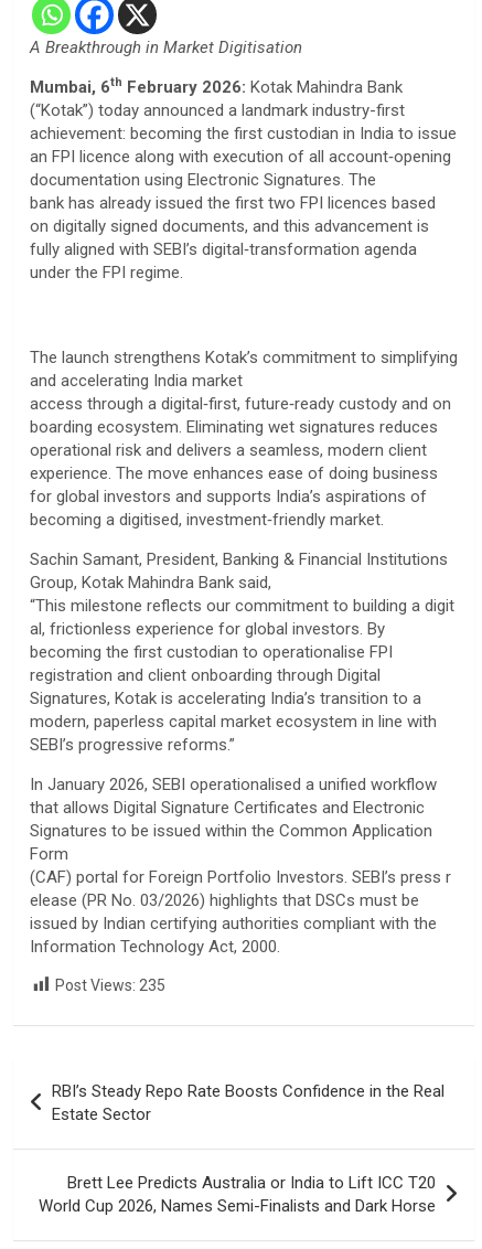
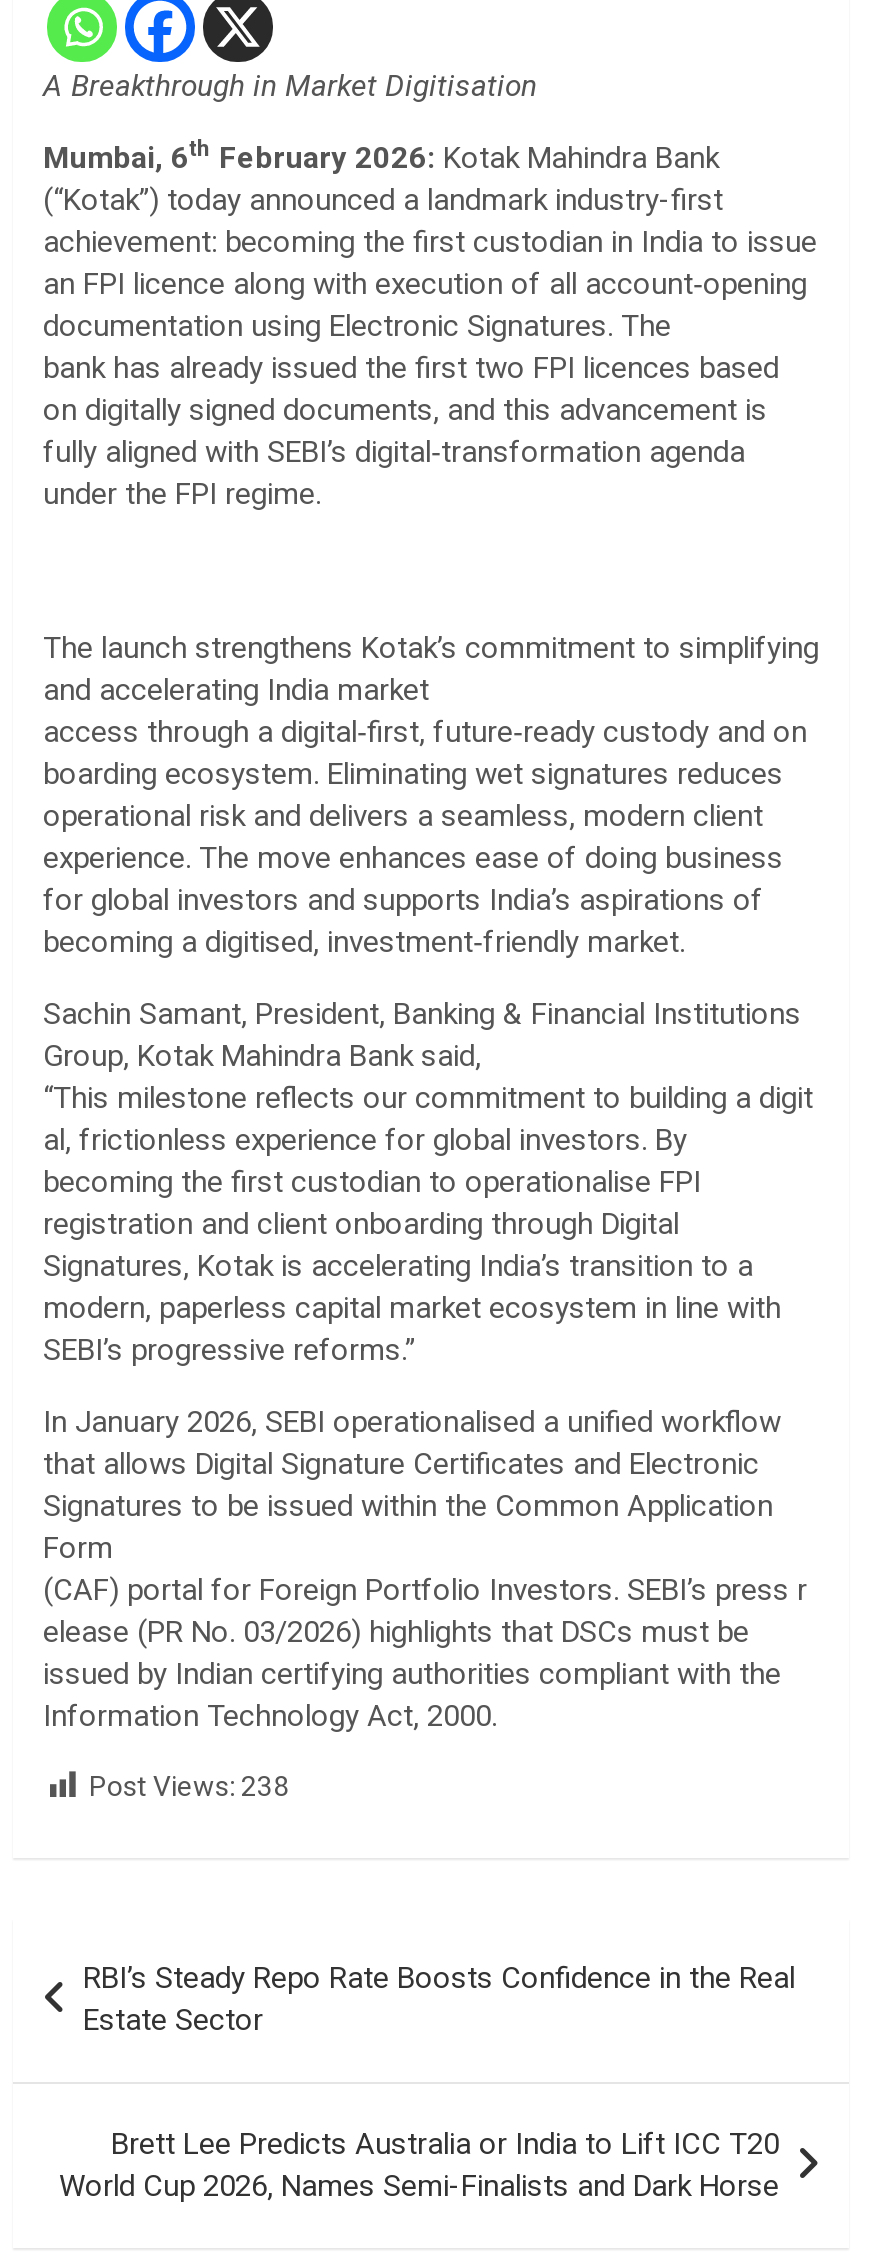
- Post Views: 235
+ Post Views: 238
